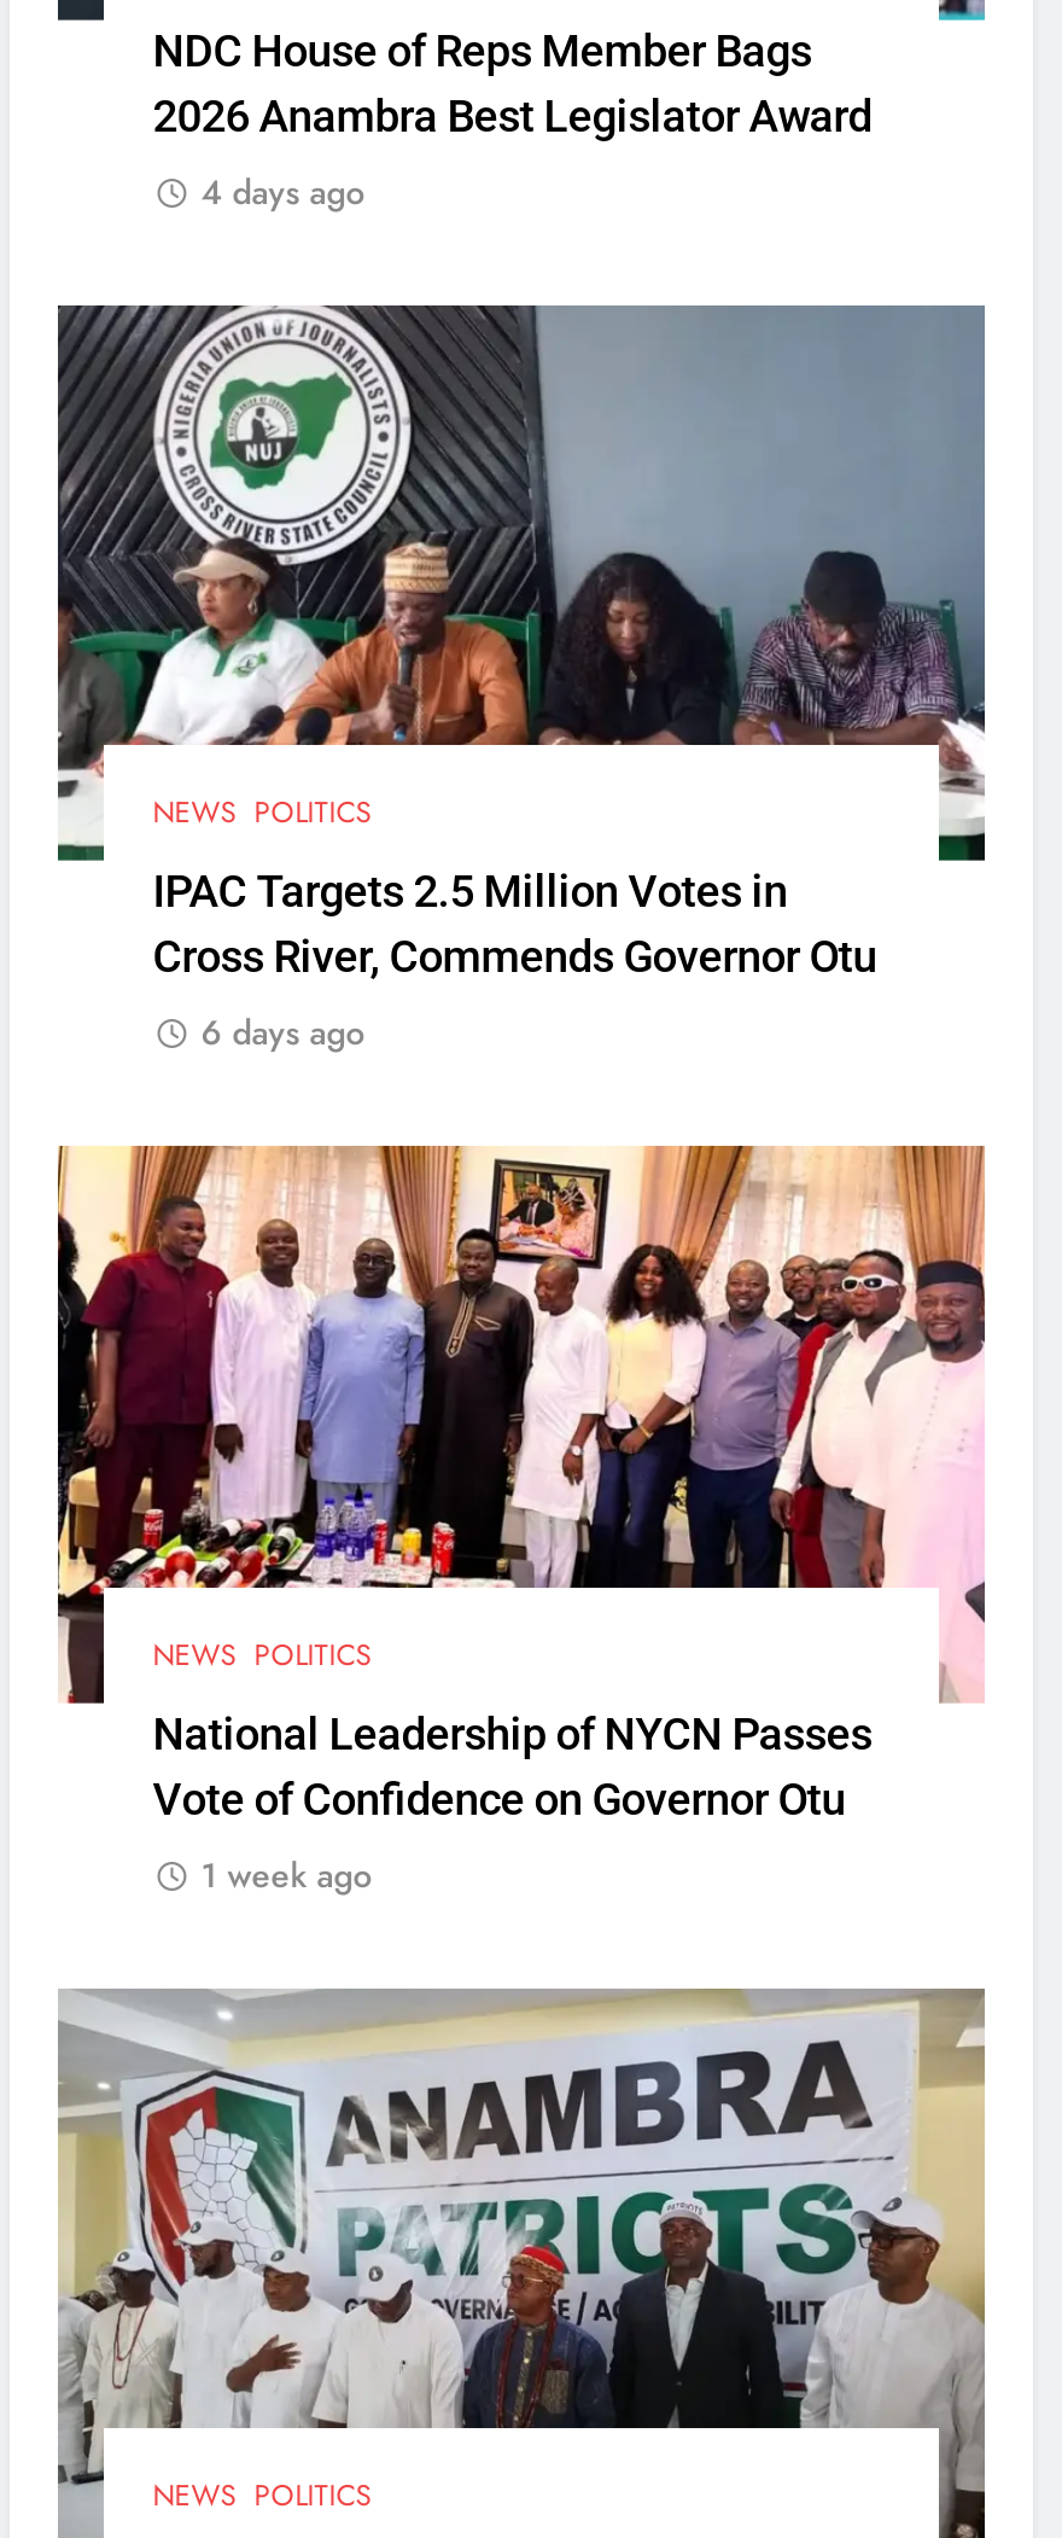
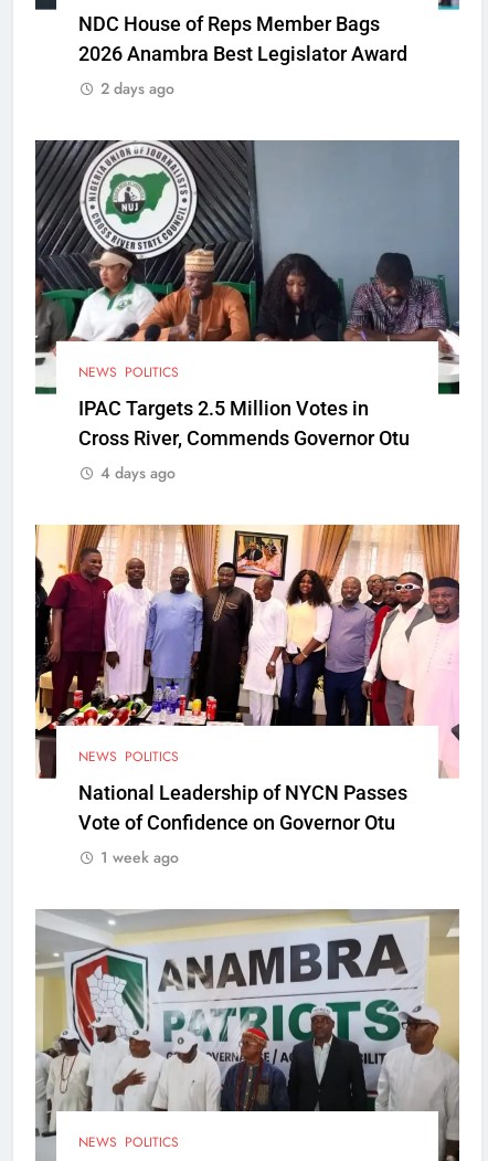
- 4 days ago
+ 2 days ago

- 6 days ago
+ 4 days ago
